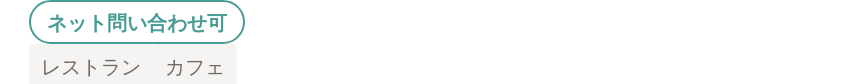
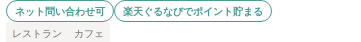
+ 楽天ぐるなびでポイント貯まる
